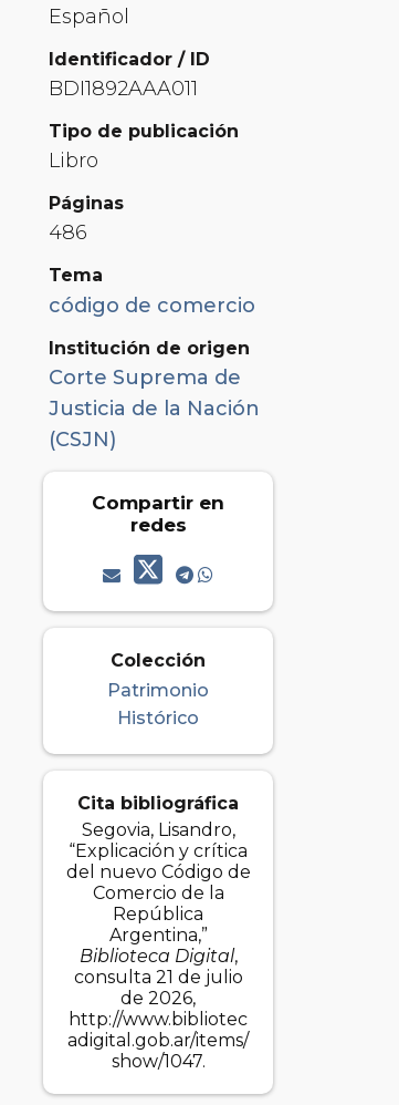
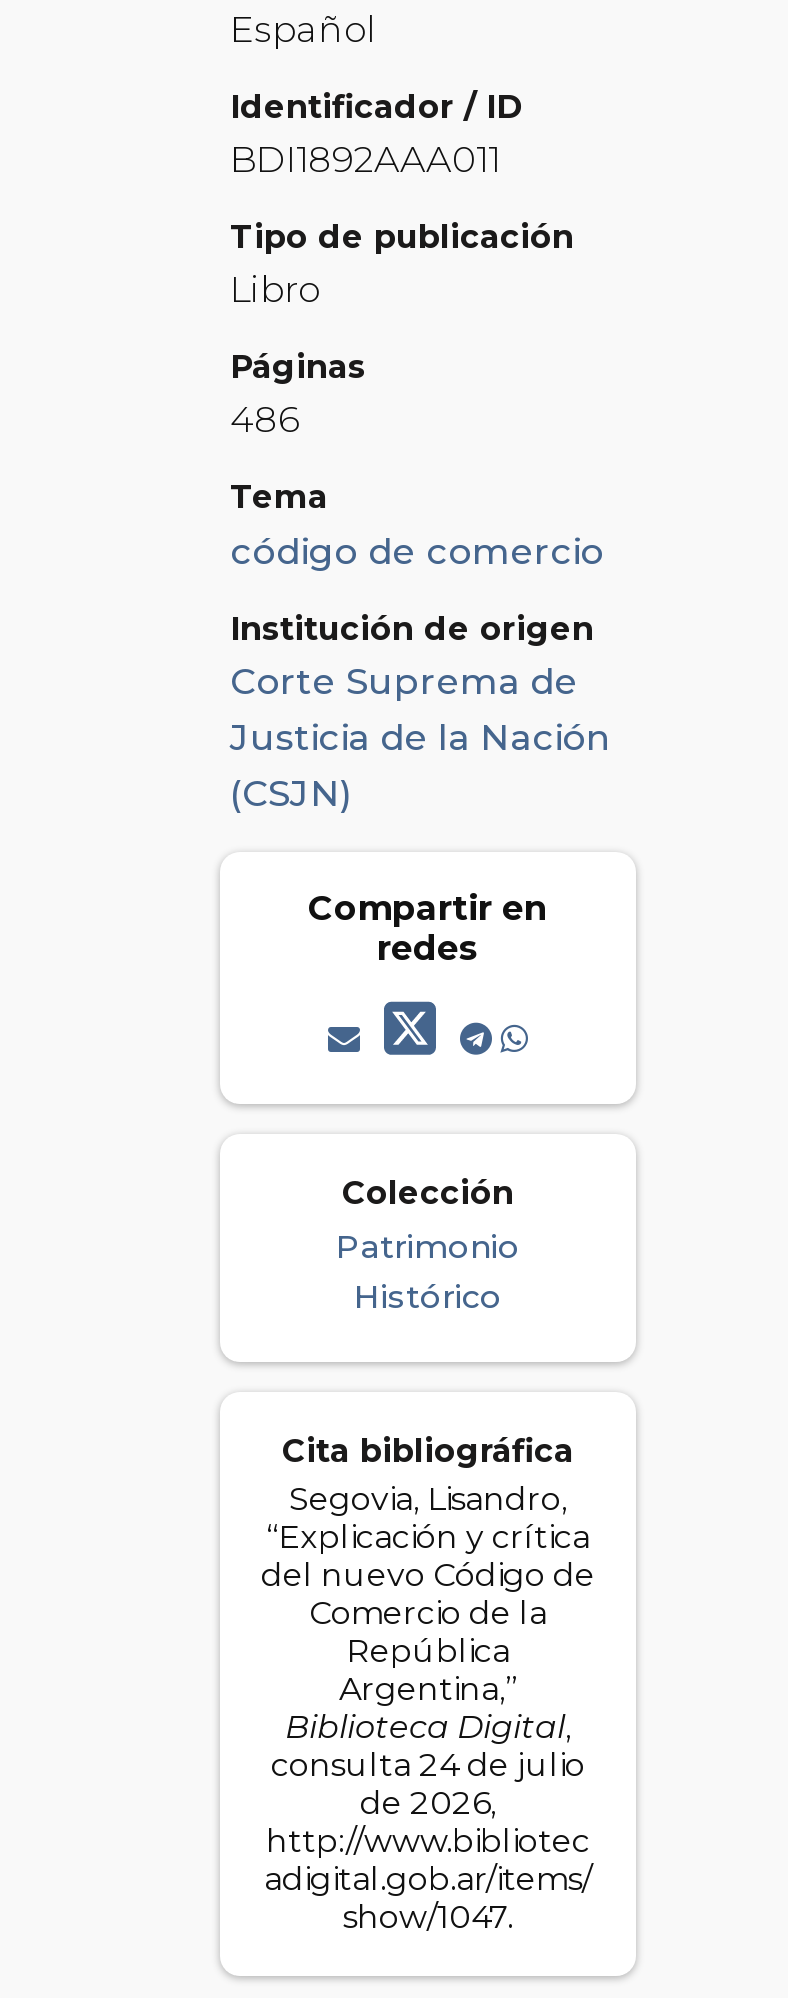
- consulta 21 de julio
+ consulta 24 de julio
